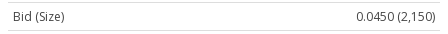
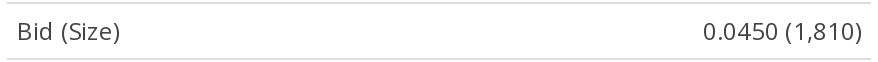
- 0.0450 (2,150)
+ 0.0450 (1,810)
